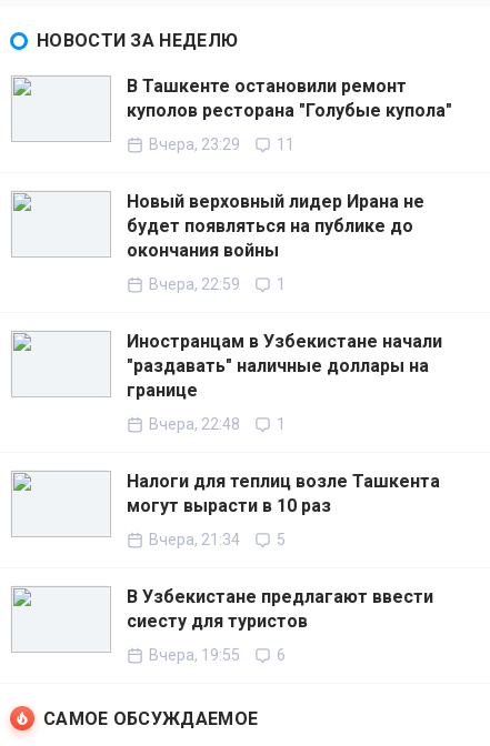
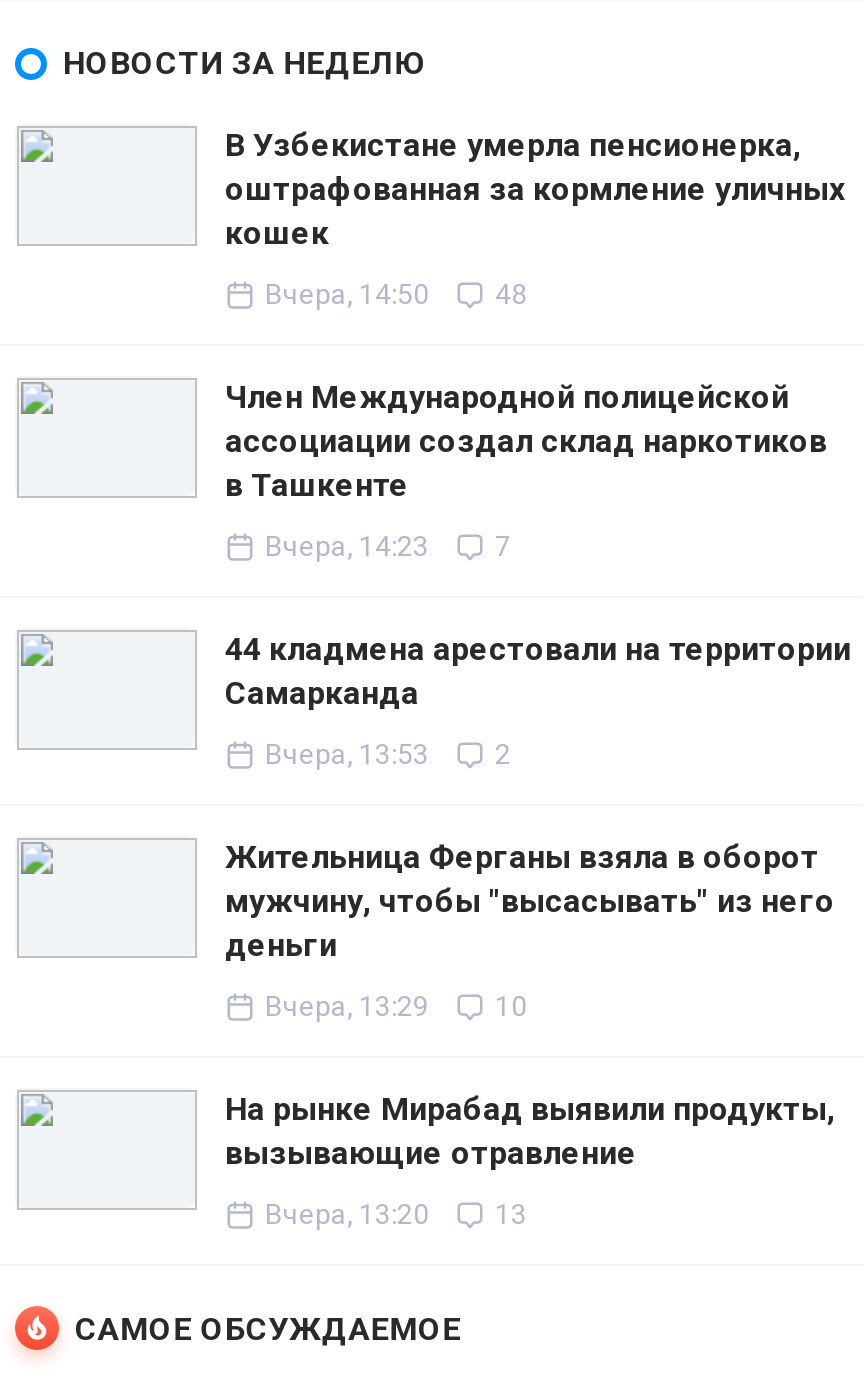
- В Ташкенте остановили ремонт
- куполов ресторана "Голубые купола"
+ В Узбекистане умерла пенсионерка,
+ оштрафованная за кормление уличных
+ кошек

- Вчера, 23:29
- 11
+ Вчера, 14:50
+ 48

- Новый верховный лидер Ирана не
- будет появляться на публике до
- окончания войны
+ Член Международной полицейской
+ ассоциации создал склад наркотиков
+ в Ташкенте

- Вчера, 22:59
- 1
+ Вчера, 14:23
+ 7

- Иностранцам в Узбекистане начали
- "раздавать" наличные доллары на
- границе
+ 44 кладмена арестовали на территории
+ Самарканда

- Вчера, 22:48
- 1
+ Вчера, 13:53
+ 2

- Налоги для теплиц возле Ташкента
- могут вырасти в 10 раз
+ Жительница Ферганы взяла в оборот
+ мужчину, чтобы "высасывать" из него
+ деньги

- Вчера, 21:34
- 5
+ Вчера, 13:29
+ 10

- В Узбекистане предлагают ввести
- сиесту для туристов
+ На рынке Мирабад выявили продукты,
+ вызывающие отравление

- Вчера, 19:55
- 6
+ Вчера, 13:20
+ 13
